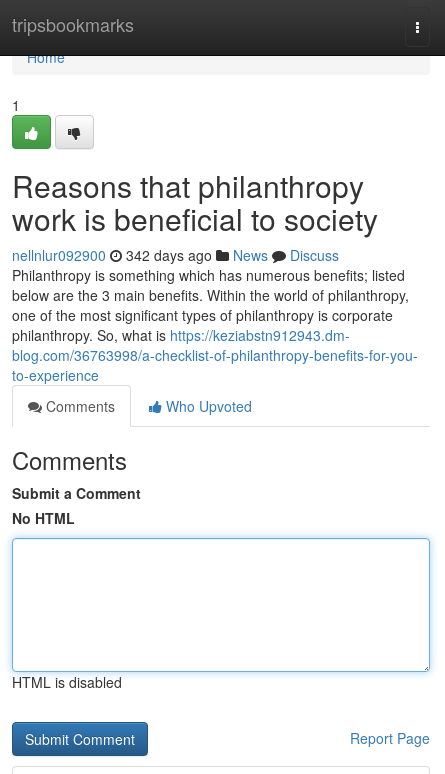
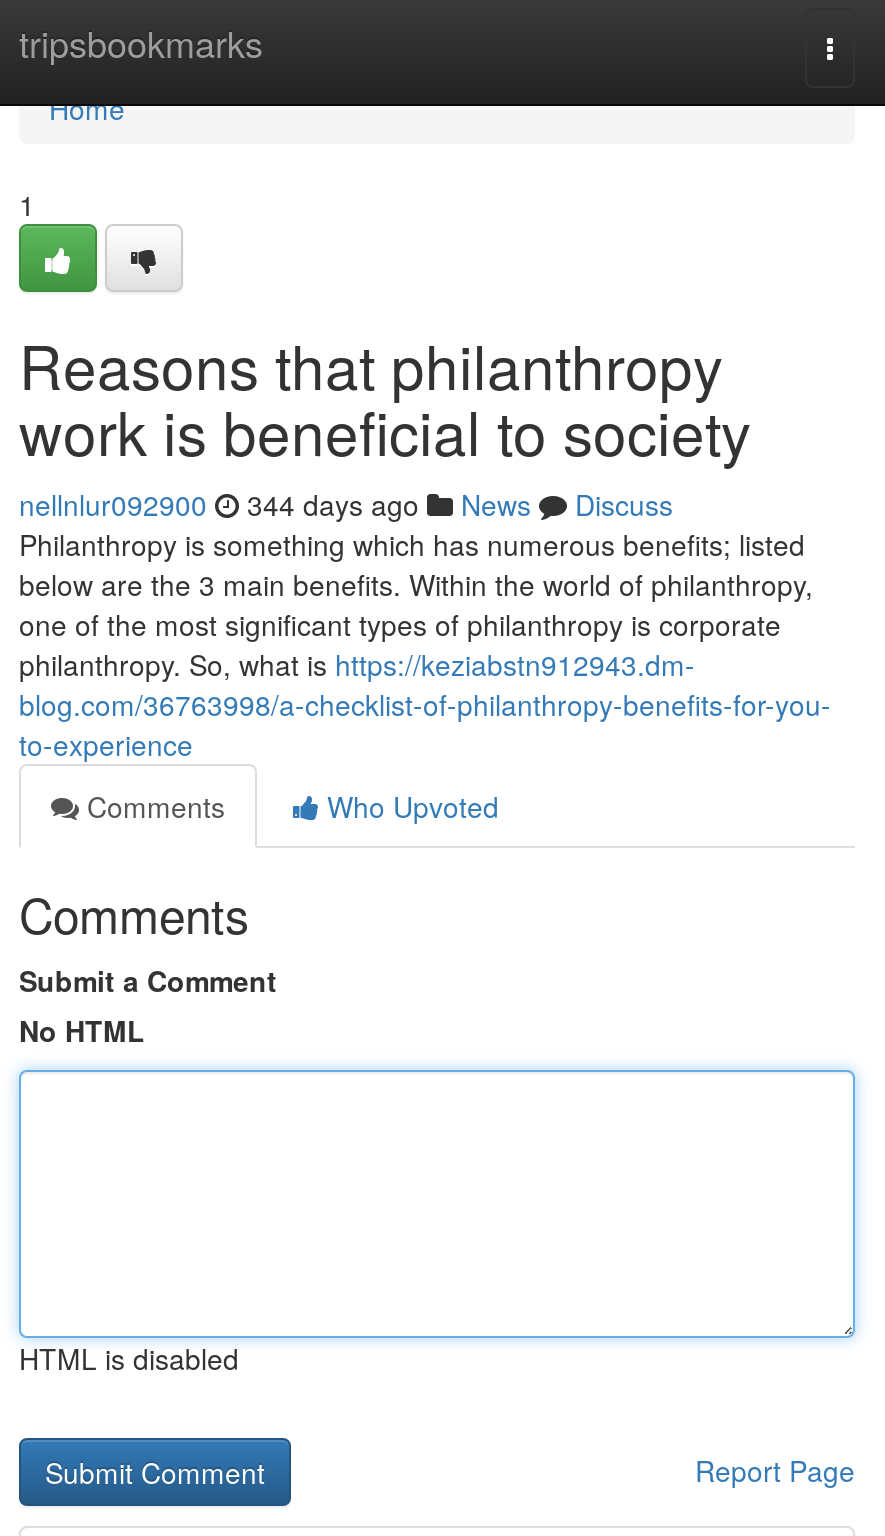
- 342 days ago
+ 344 days ago
